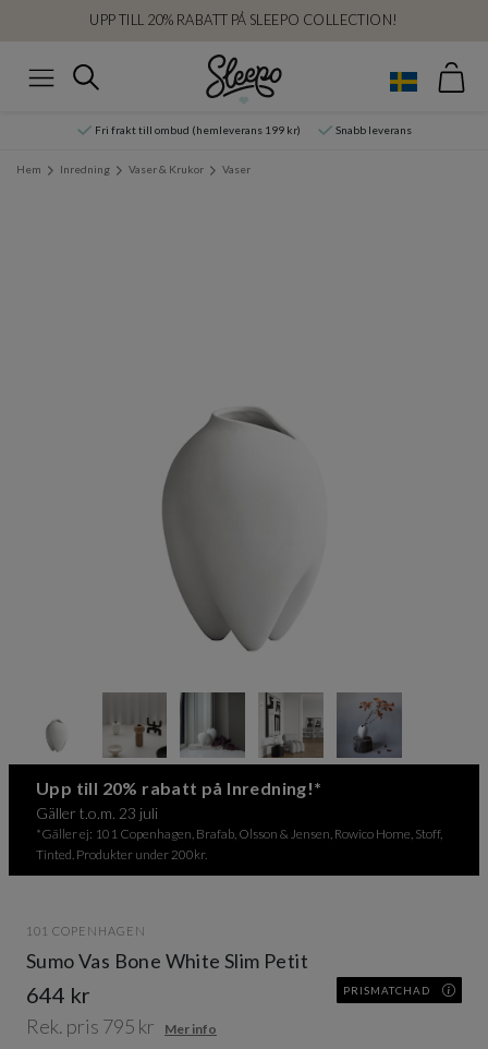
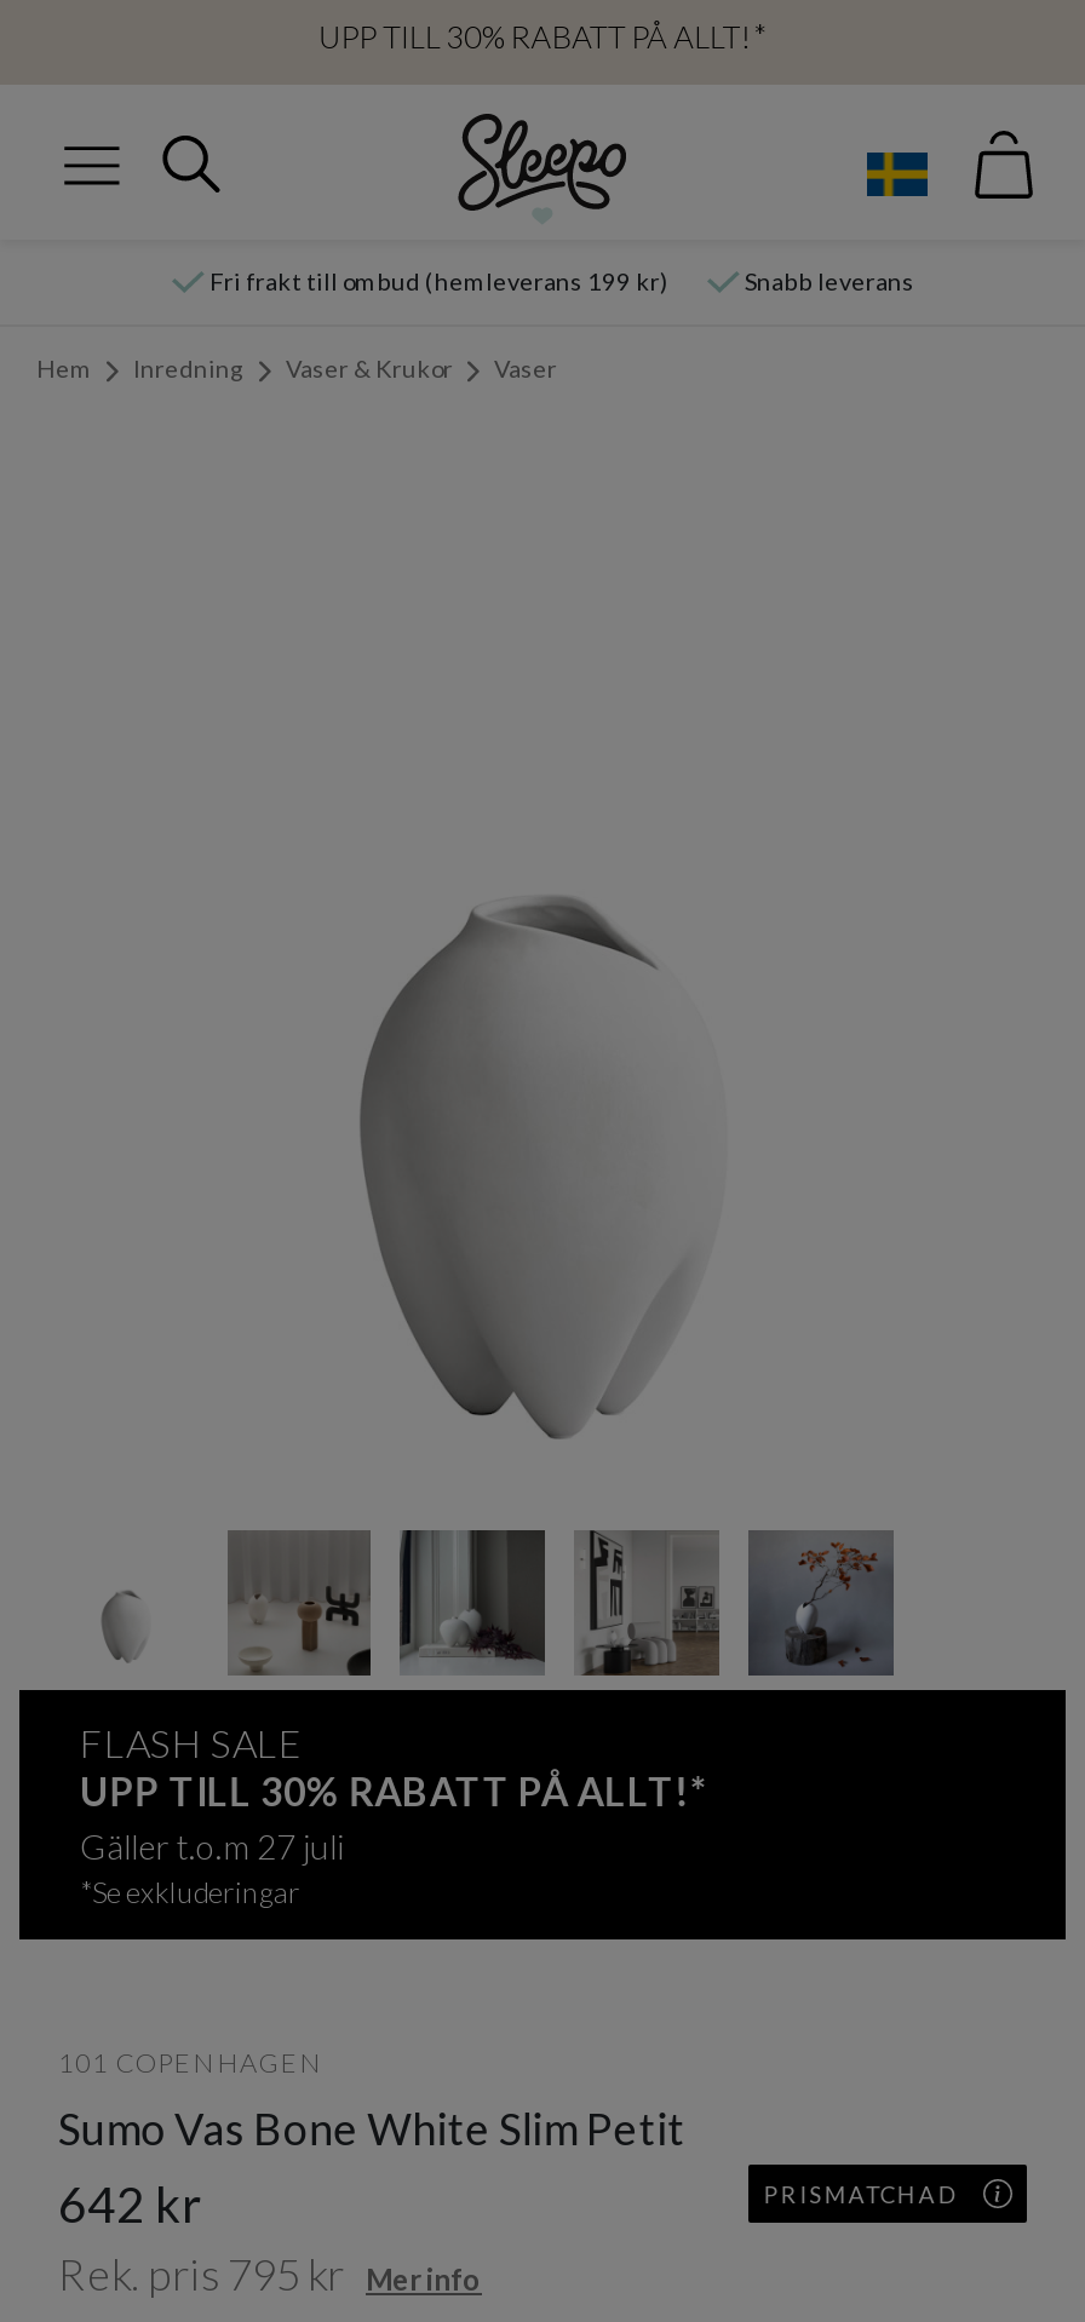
- UPP TILL 20% RABATT PÅ SLEEPO COLLECTION!
+ UPP TILL 30% RABATT PÅ ALLT!*

- Upp till 20% rabatt på Inredning!*
- Gäller t.o.m. 23 juli
- *Gäller ej: 101 Copenhagen, Brafab, Olsson & Jensen, Rowico Home, Stoff,
- Tinted. Produkter under 200kr.
+ FLASH SALE
+ UPP TILL 30% RABATT PÅ ALLT!*
+ Gäller t.o.m 27 juli
+ *Se exkluderingar

- 644 kr
+ 642 kr
